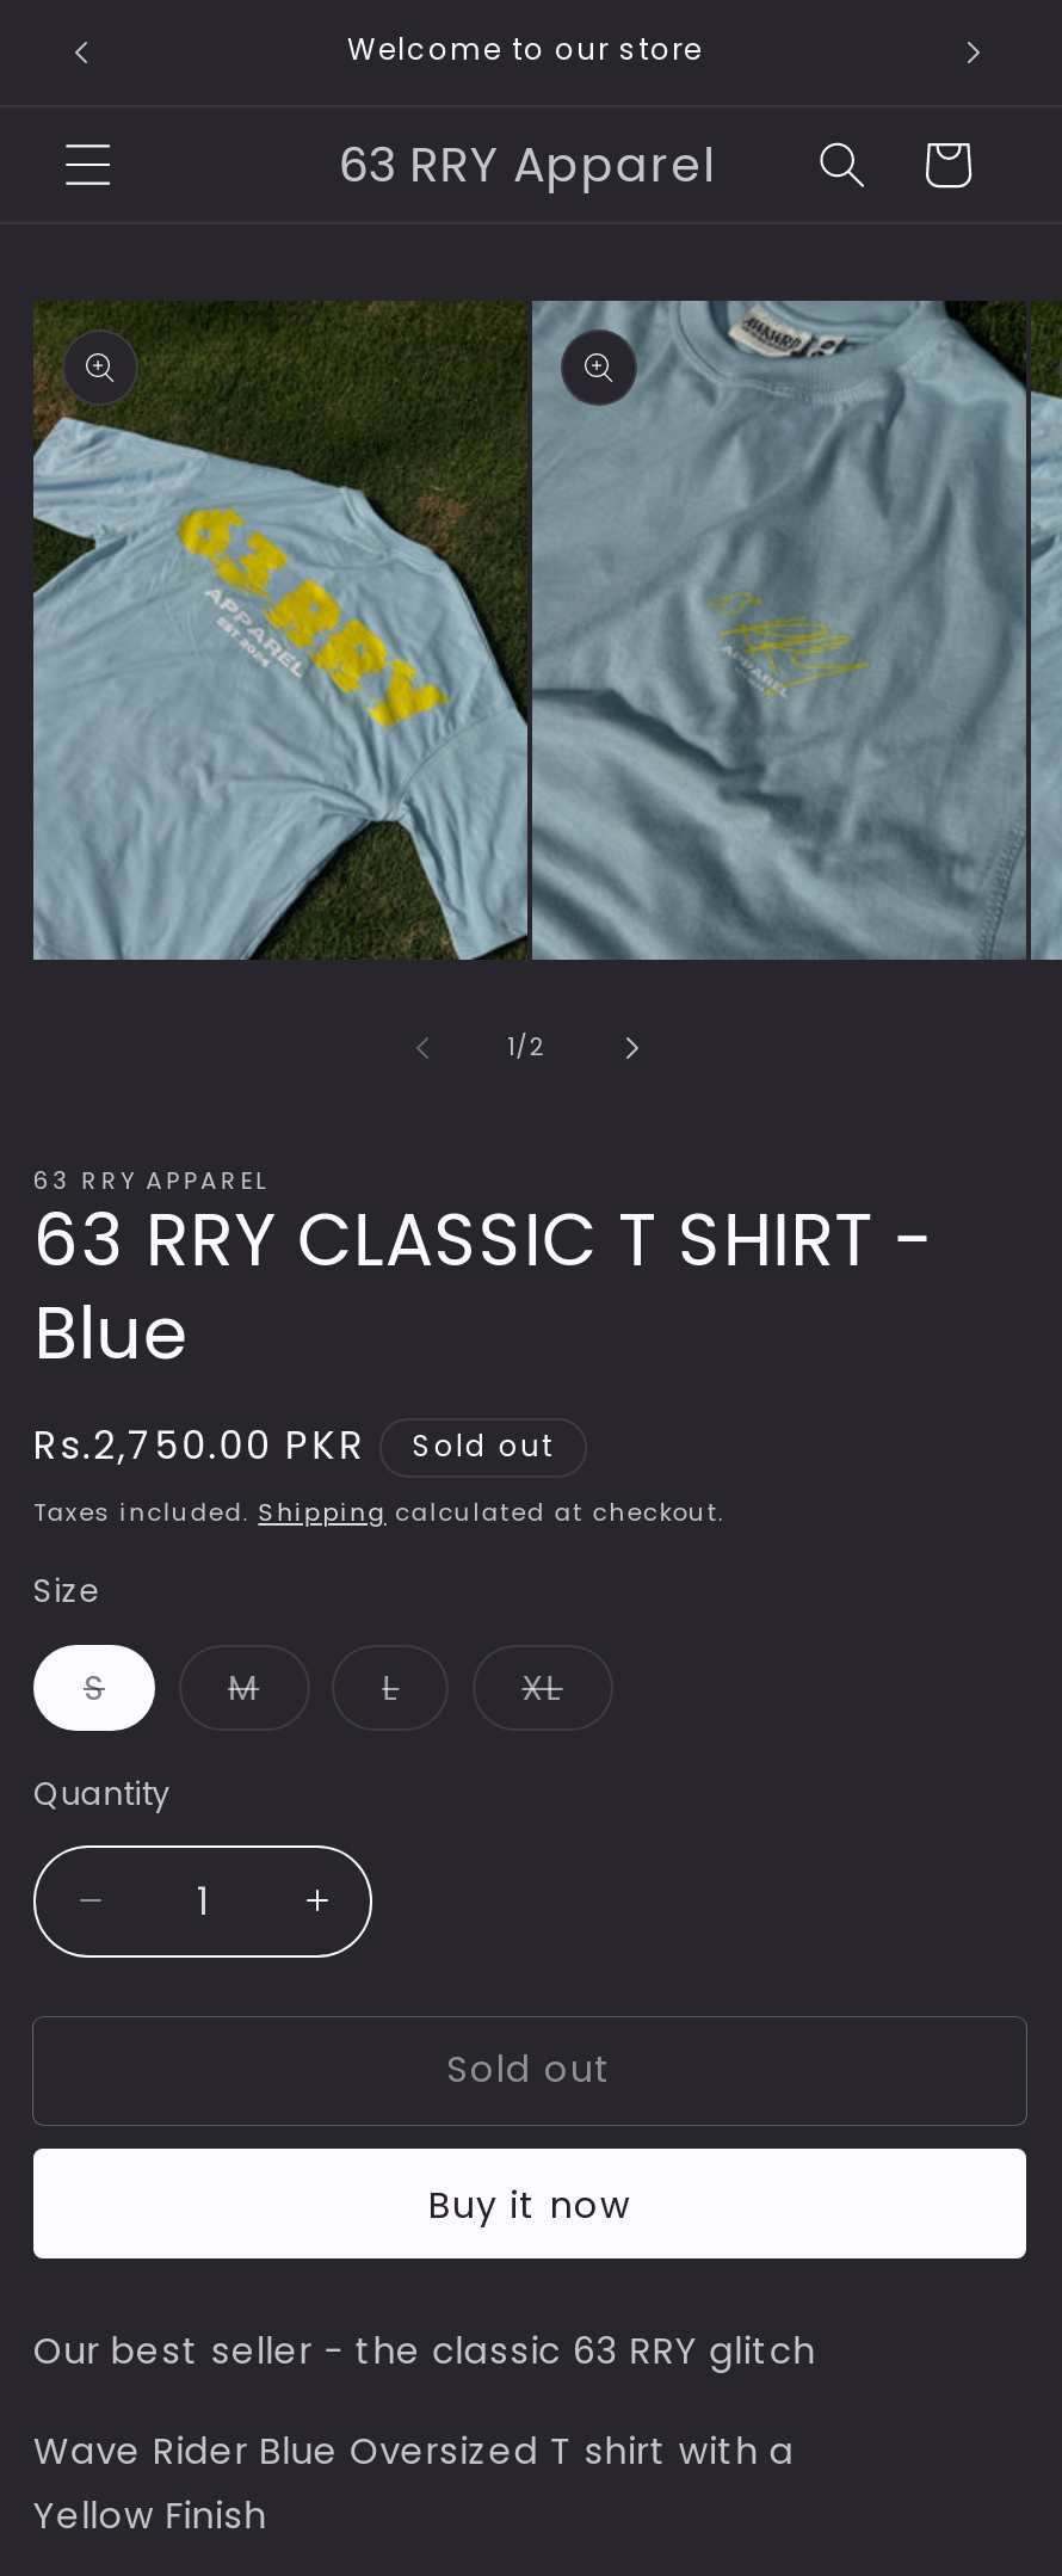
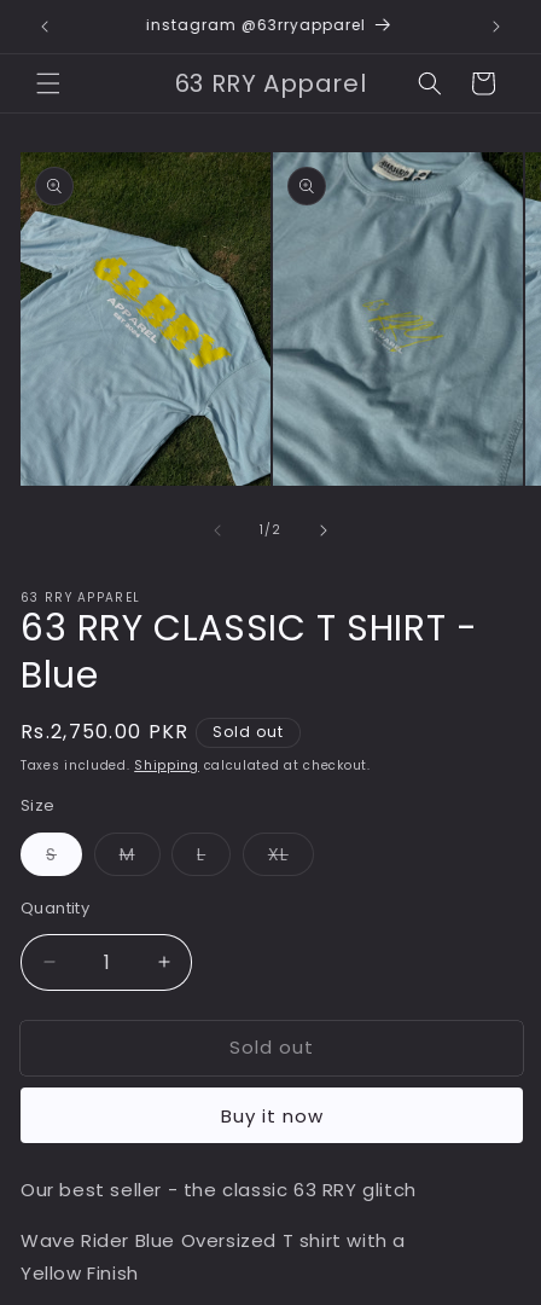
+ instagram @63rryapparel
